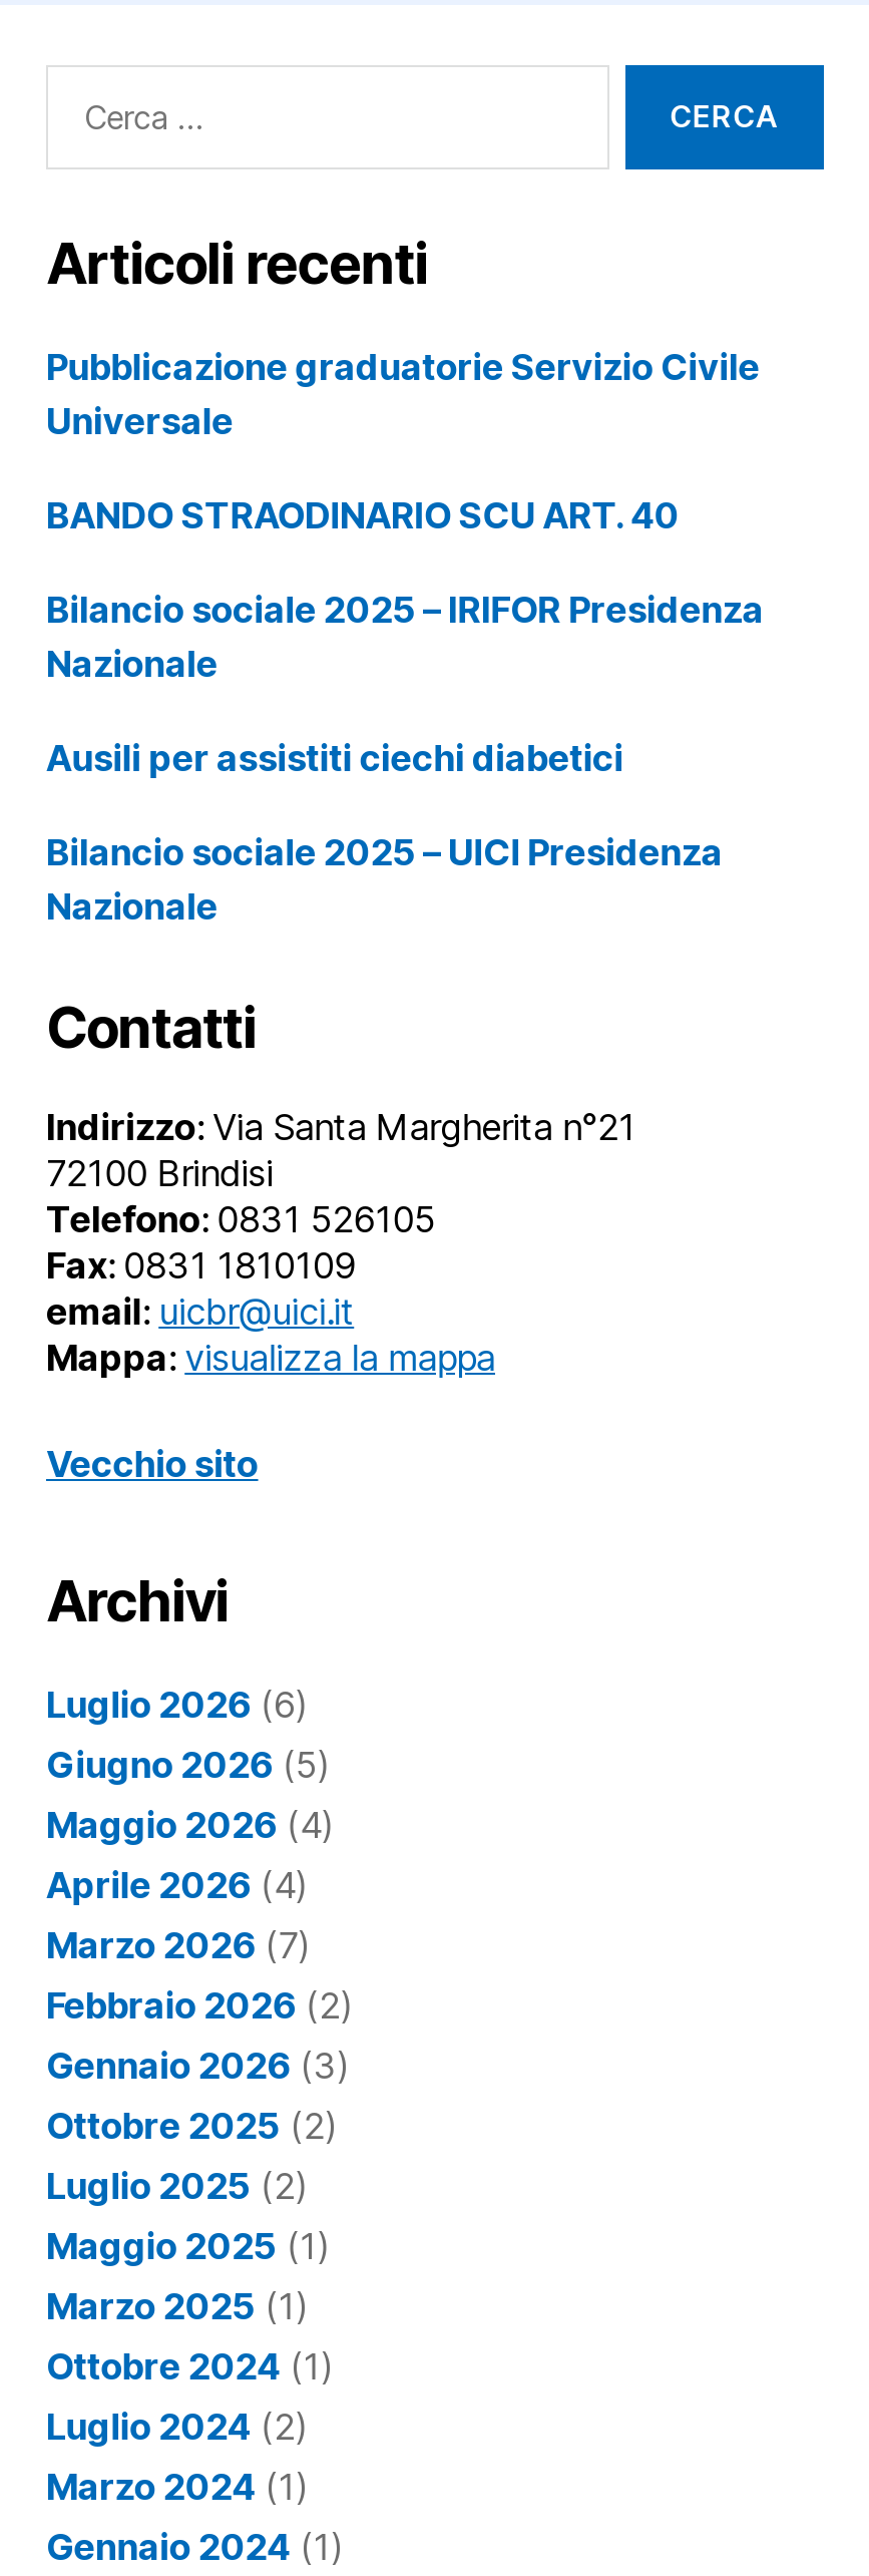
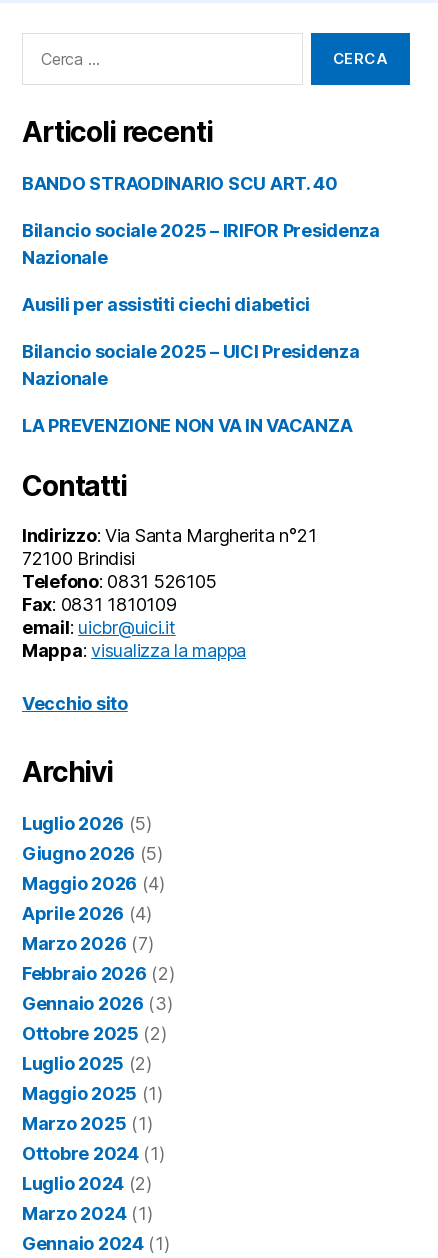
- Pubblicazione graduatorie Servizio Civile
- Universale

moved up: BANDO STRAODINARIO SCU ART. 40 | Bilancio sociale 2025 – IRIFOR Presidenza | Nazionale | Ausili per assistiti ciechi diabetici | Bilancio sociale 2025 – UICI Presidenza | Nazionale

+ LA PREVENZIONE NON VA IN VACANZA

- Luglio 2026 (6)
+ Luglio 2026 (5)
